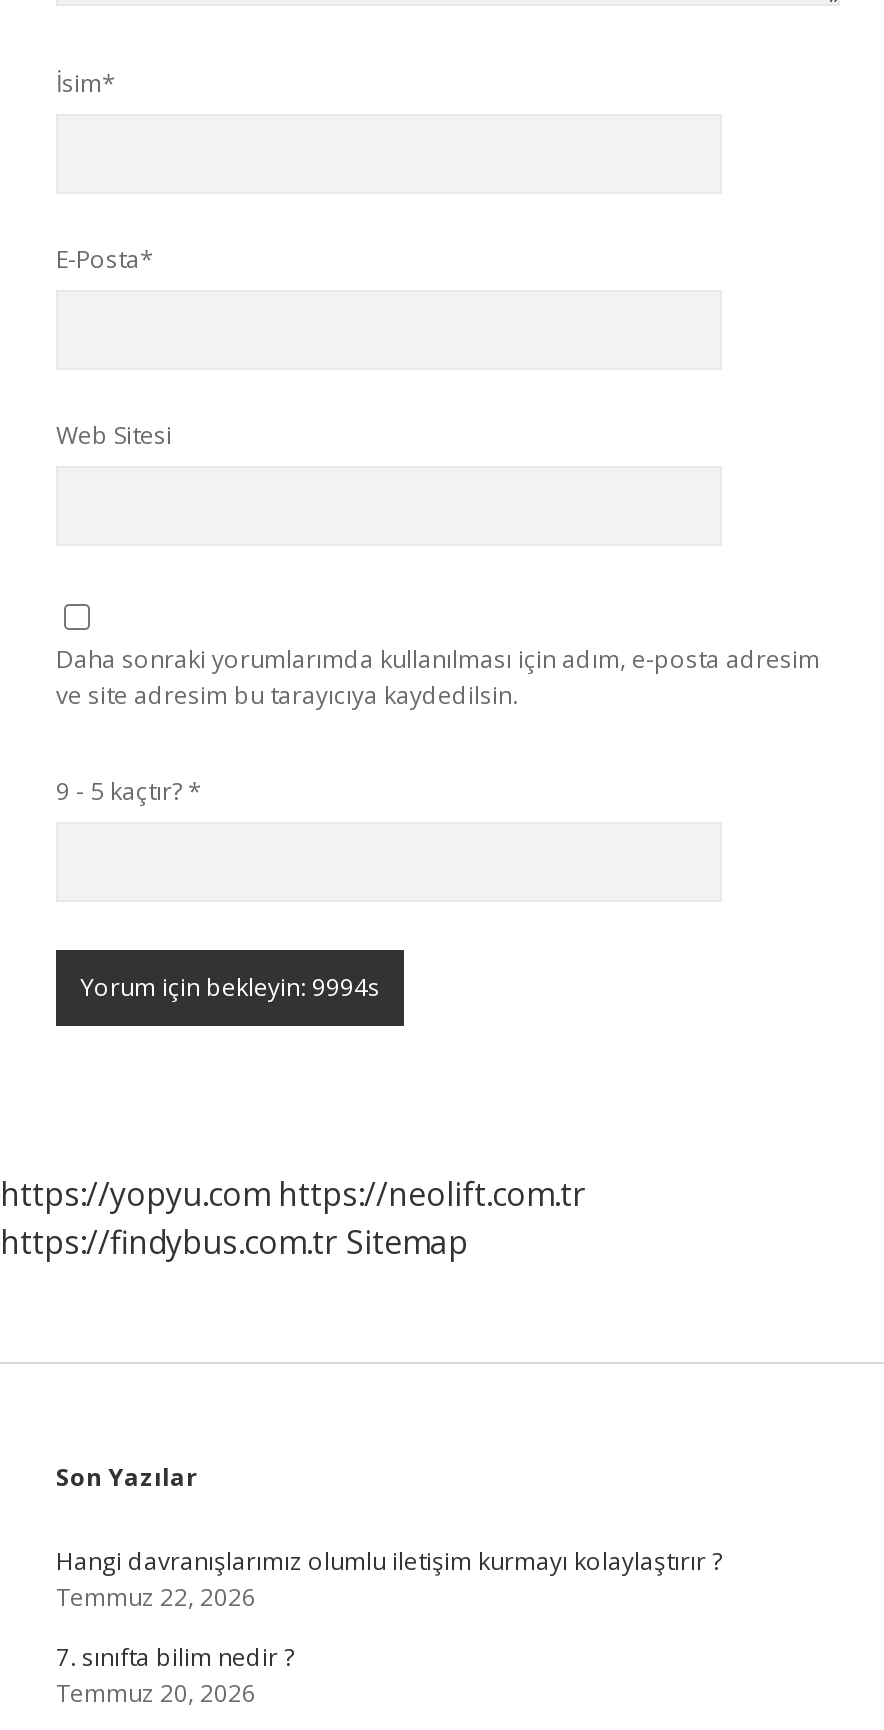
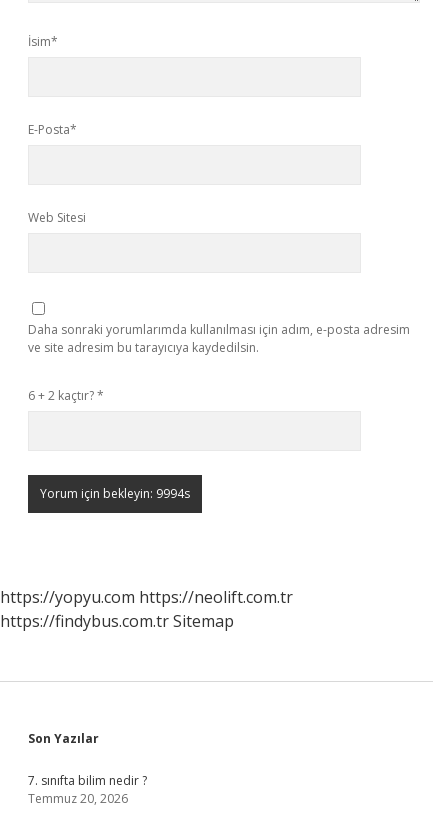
- 9 - 5 kaçtır? *
+ 6 + 2 kaçtır? *

- Hangi davranışlarımız olumlu iletişim kurmayı kolaylaştırır ?
- Temmuz 22, 2026
